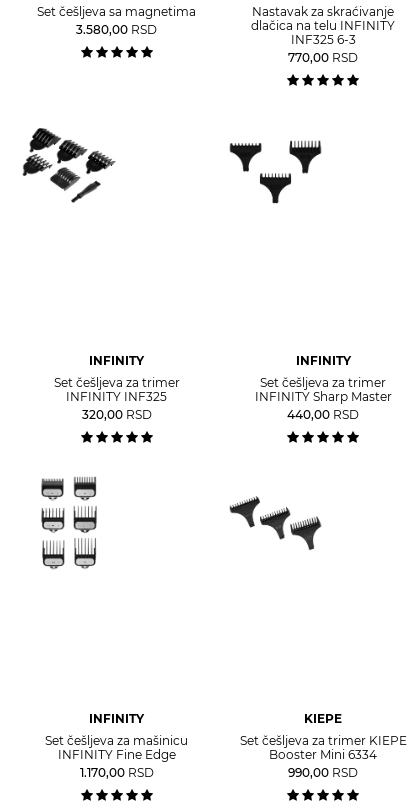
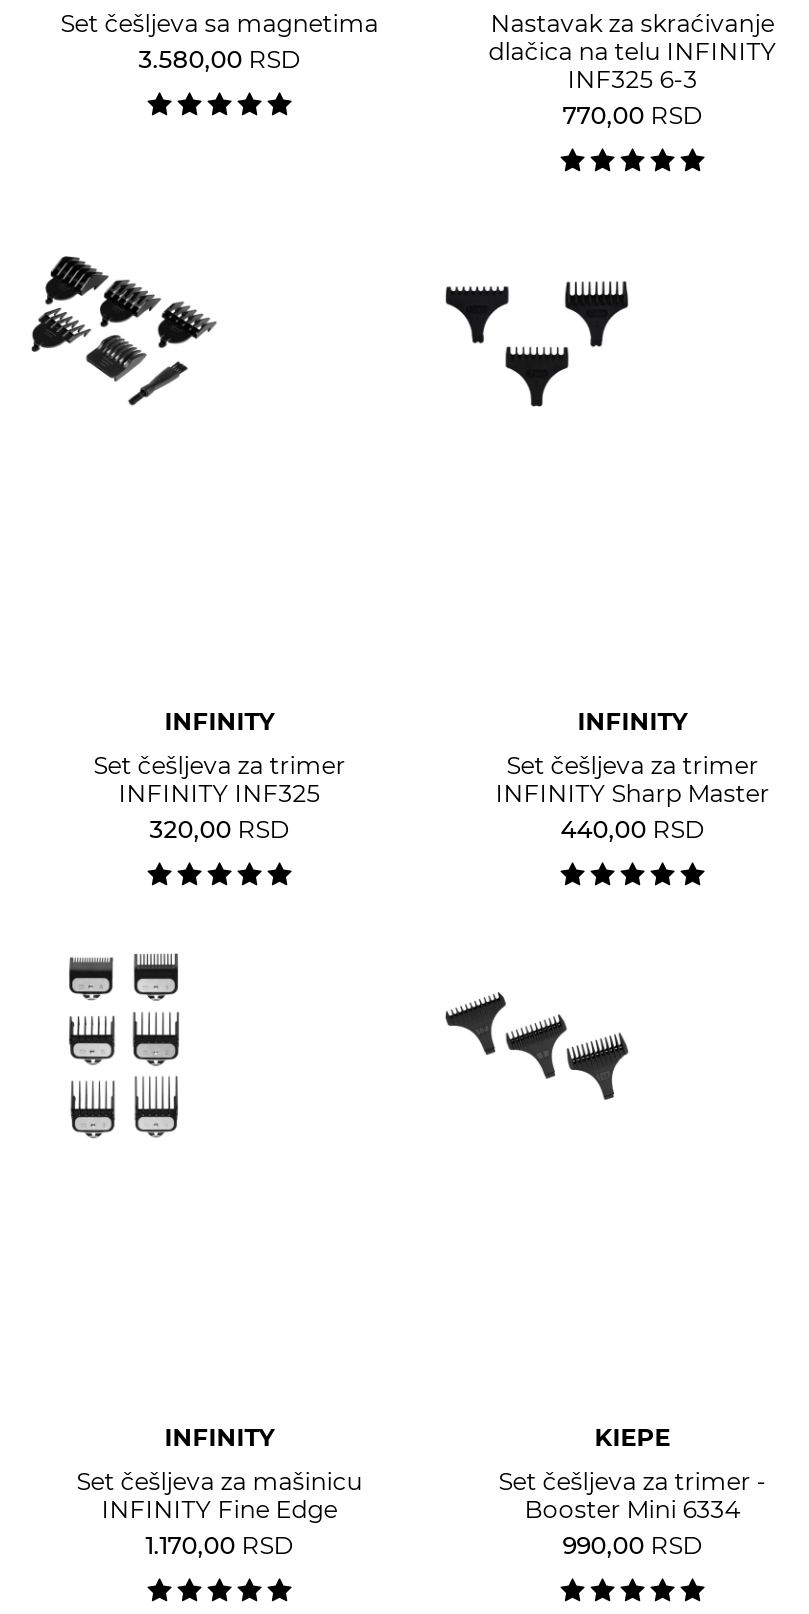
- Set češljeva za trimer KIEPE
+ Set češljeva za trimer -
